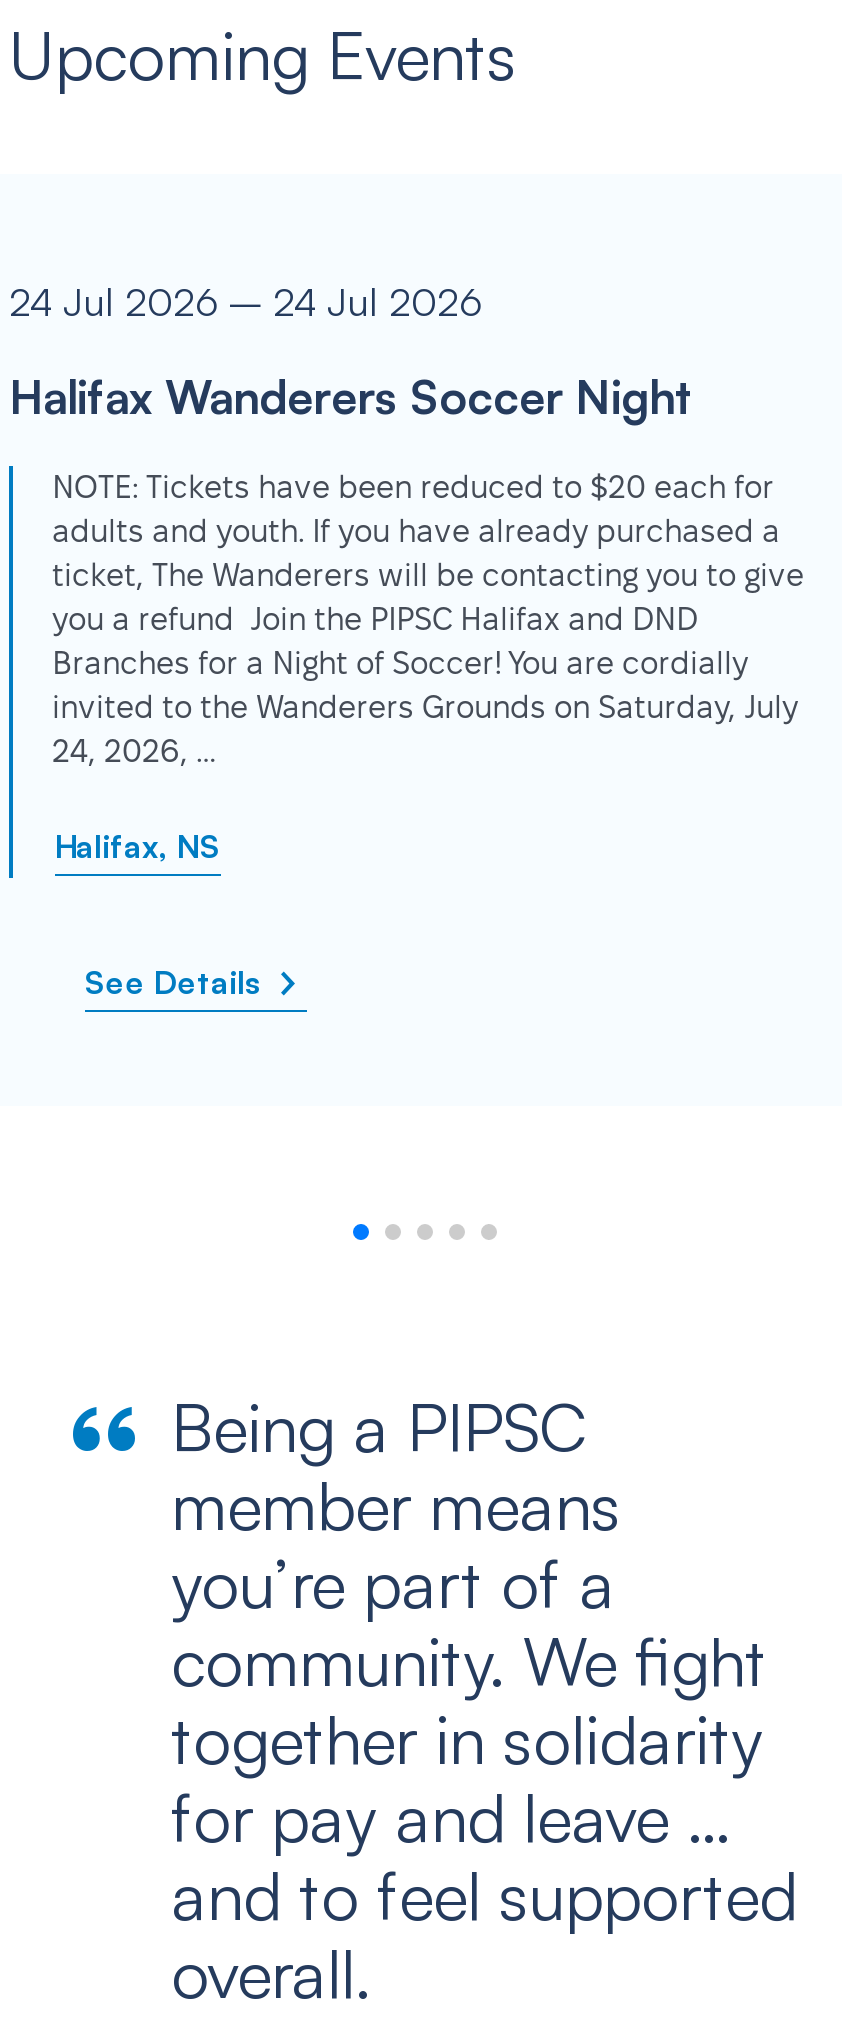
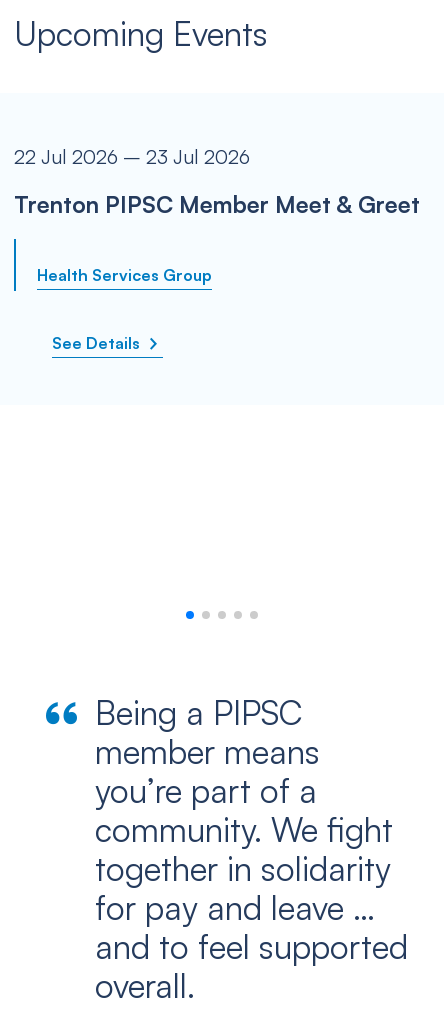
- 24 Jul 2026 – 24 Jul 2026
- Halifax Wanderers Soccer Night
- NOTE: Tickets have been reduced to $20 each for
- adults and youth. If you have already purchased a
- ticket, The Wanderers will be contacting you to give
- you a refund Join the PIPSC Halifax and DND
- Branches for a Night of Soccer! You are cordially
- invited to the Wanderers Grounds on Saturday, July
- 24, 2026, …
- Halifax, NS
+ 22 Jul 2026 – 23 Jul 2026
+ Trenton PIPSC Member Meet & Greet
+ Health Services Group

moved up: See Details
